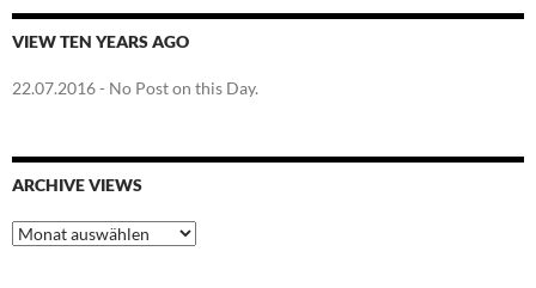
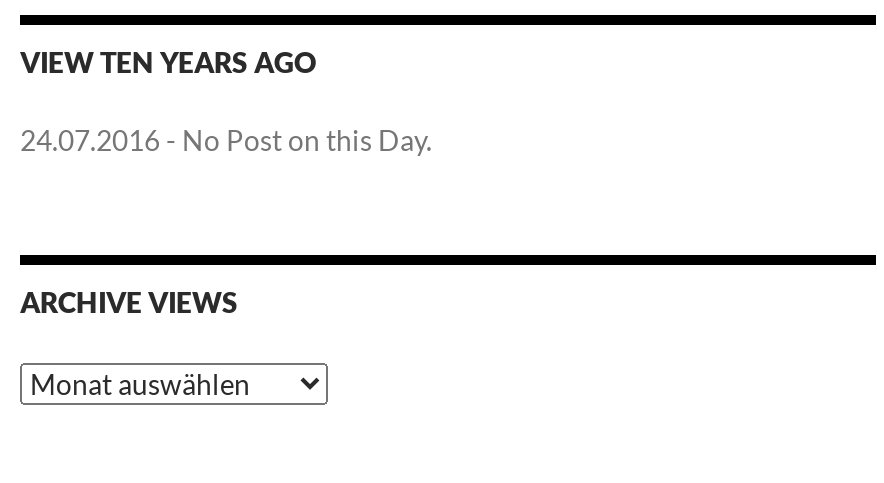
- 22.07.2016 - No Post on this Day.
+ 24.07.2016 - No Post on this Day.
